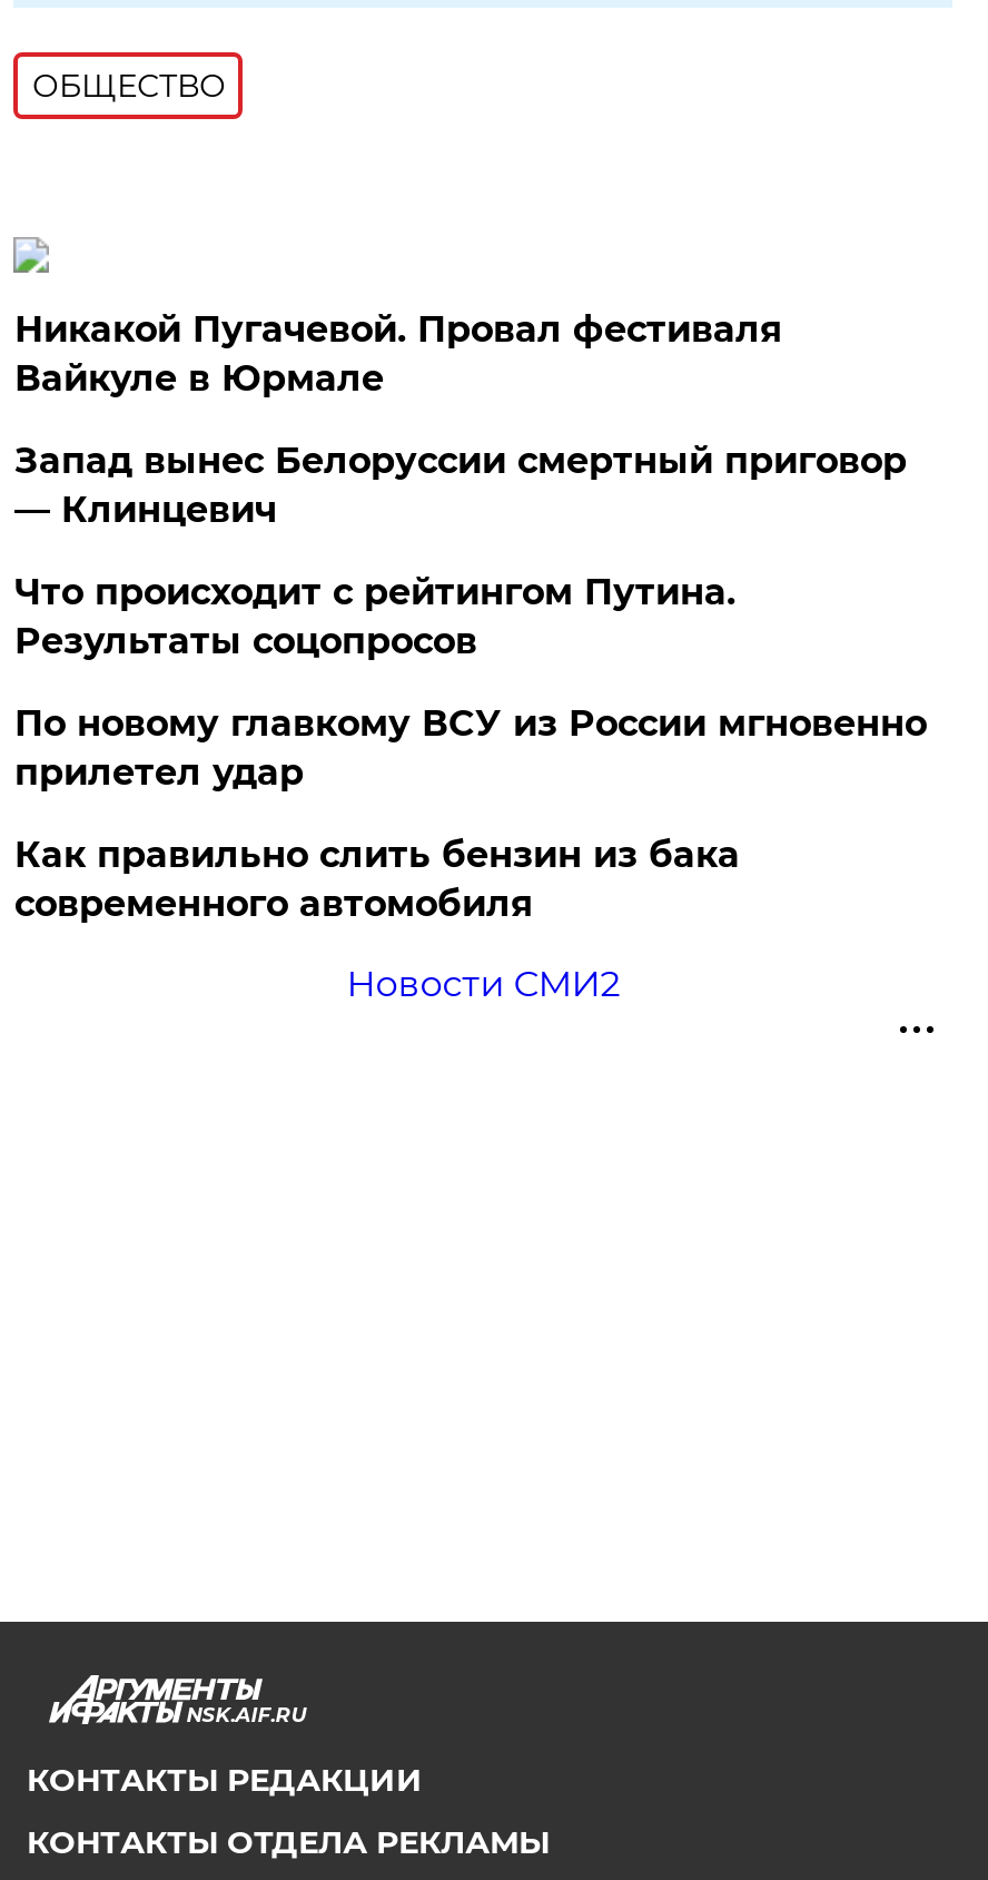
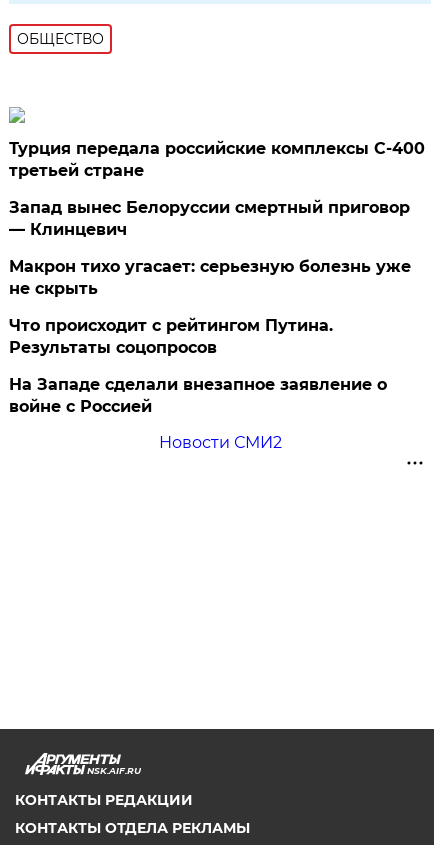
- Никакой Пугачевой. Провал фестиваля
- Вайкуле в Юрмале
+ Турция передала российские комплексы С-400
+ третьей стране

+ Макрон тихо угасает: серьезную болезнь уже
+ не скрыть

moved down: Что происходит с рейтингом Путина. | Результаты соцопросов

- По новому главкому ВСУ из России мгновенно
- прилетел удар
- Как правильно слить бензин из бака
- современного автомобиля
+ На Западе сделали внезапное заявление о
+ войне с Россией
